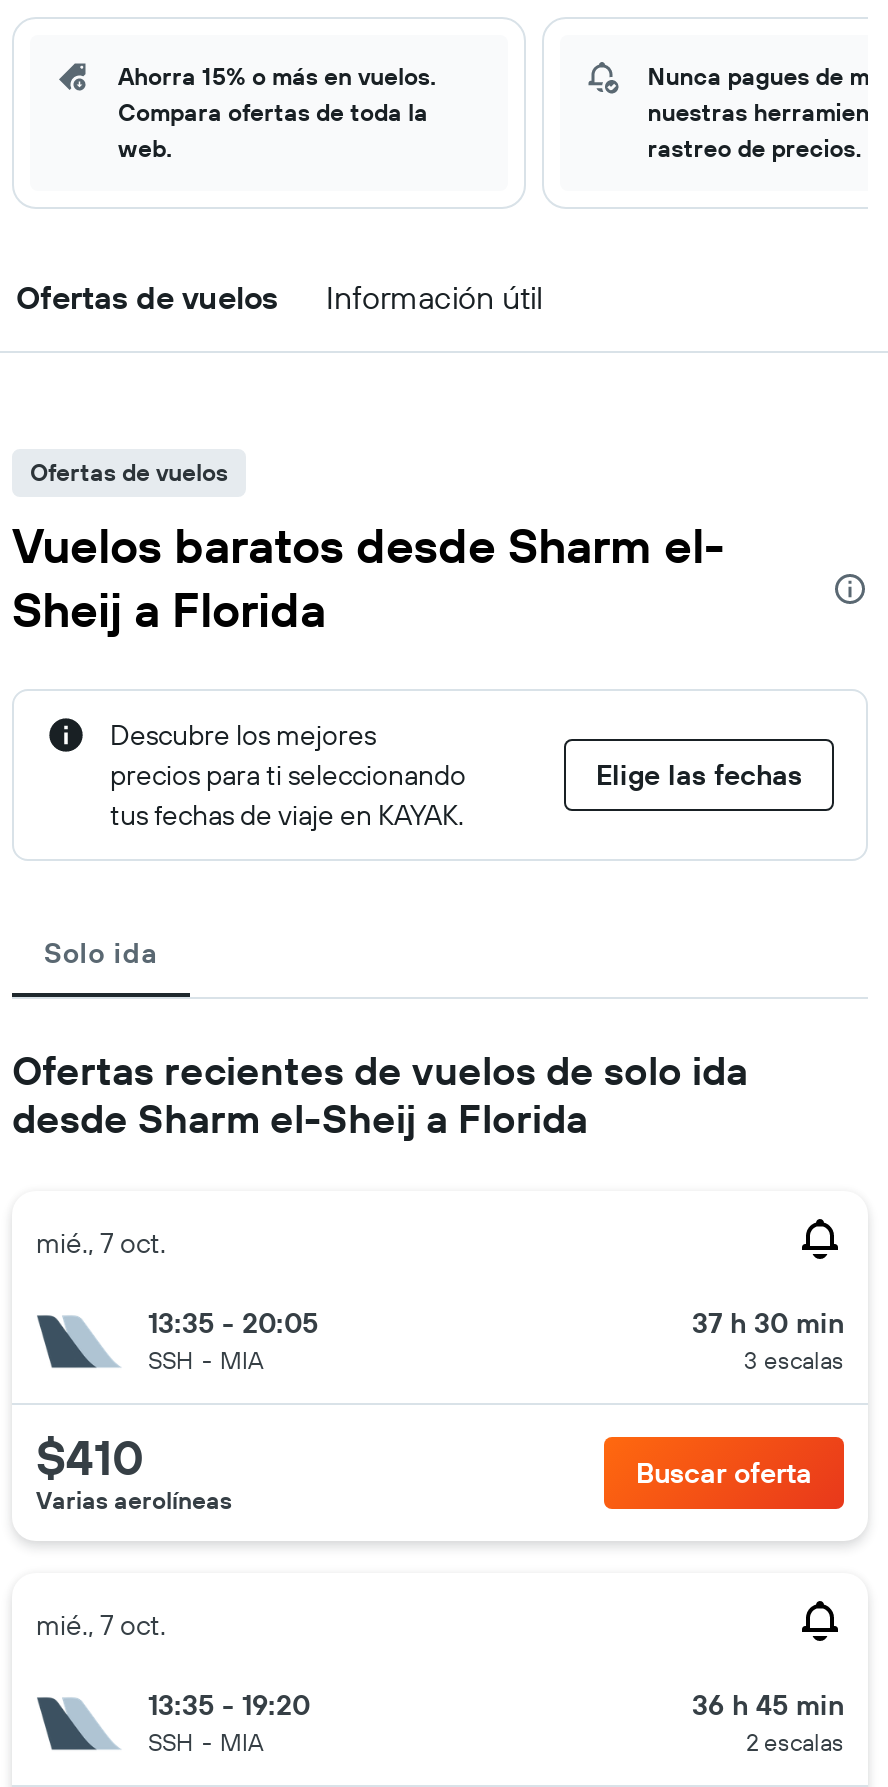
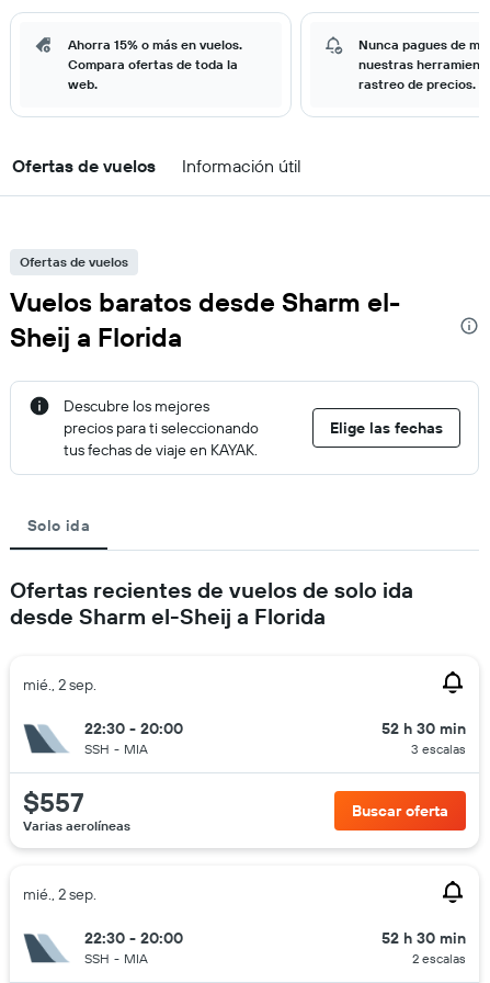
- mié., 7 oct.
+ mié., 2 sep.

- 13:35 - 20:05
+ 22:30 - 20:00

- 37 h 30 min
+ 52 h 30 min

- $410
+ $557

- mié., 7 oct.
+ mié., 2 sep.

- 13:35 - 19:20
+ 22:30 - 20:00

- 36 h 45 min
+ 52 h 30 min
